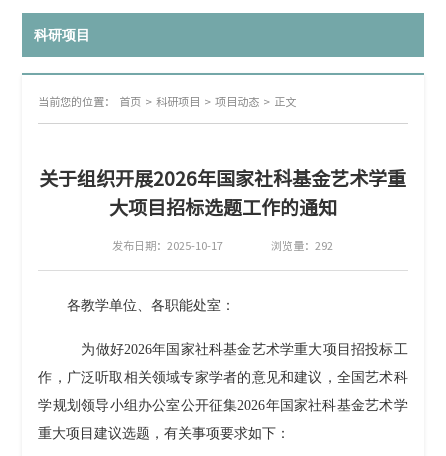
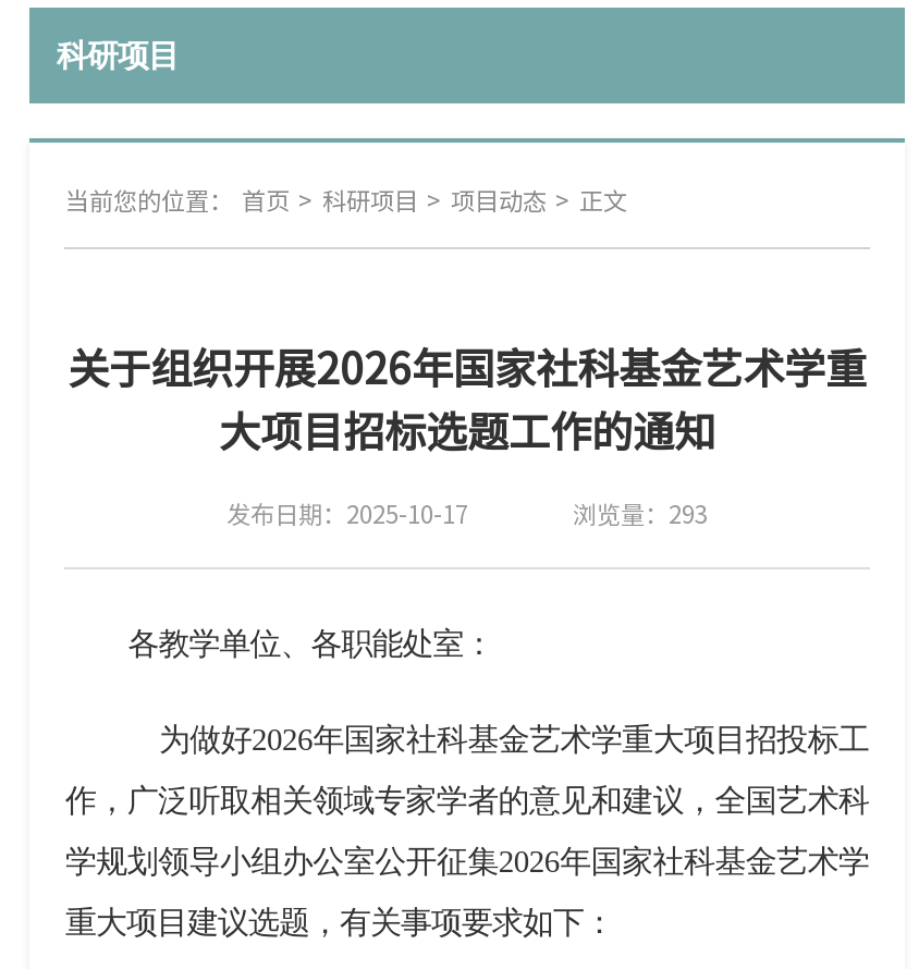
- 浏览量：292
+ 浏览量：293
